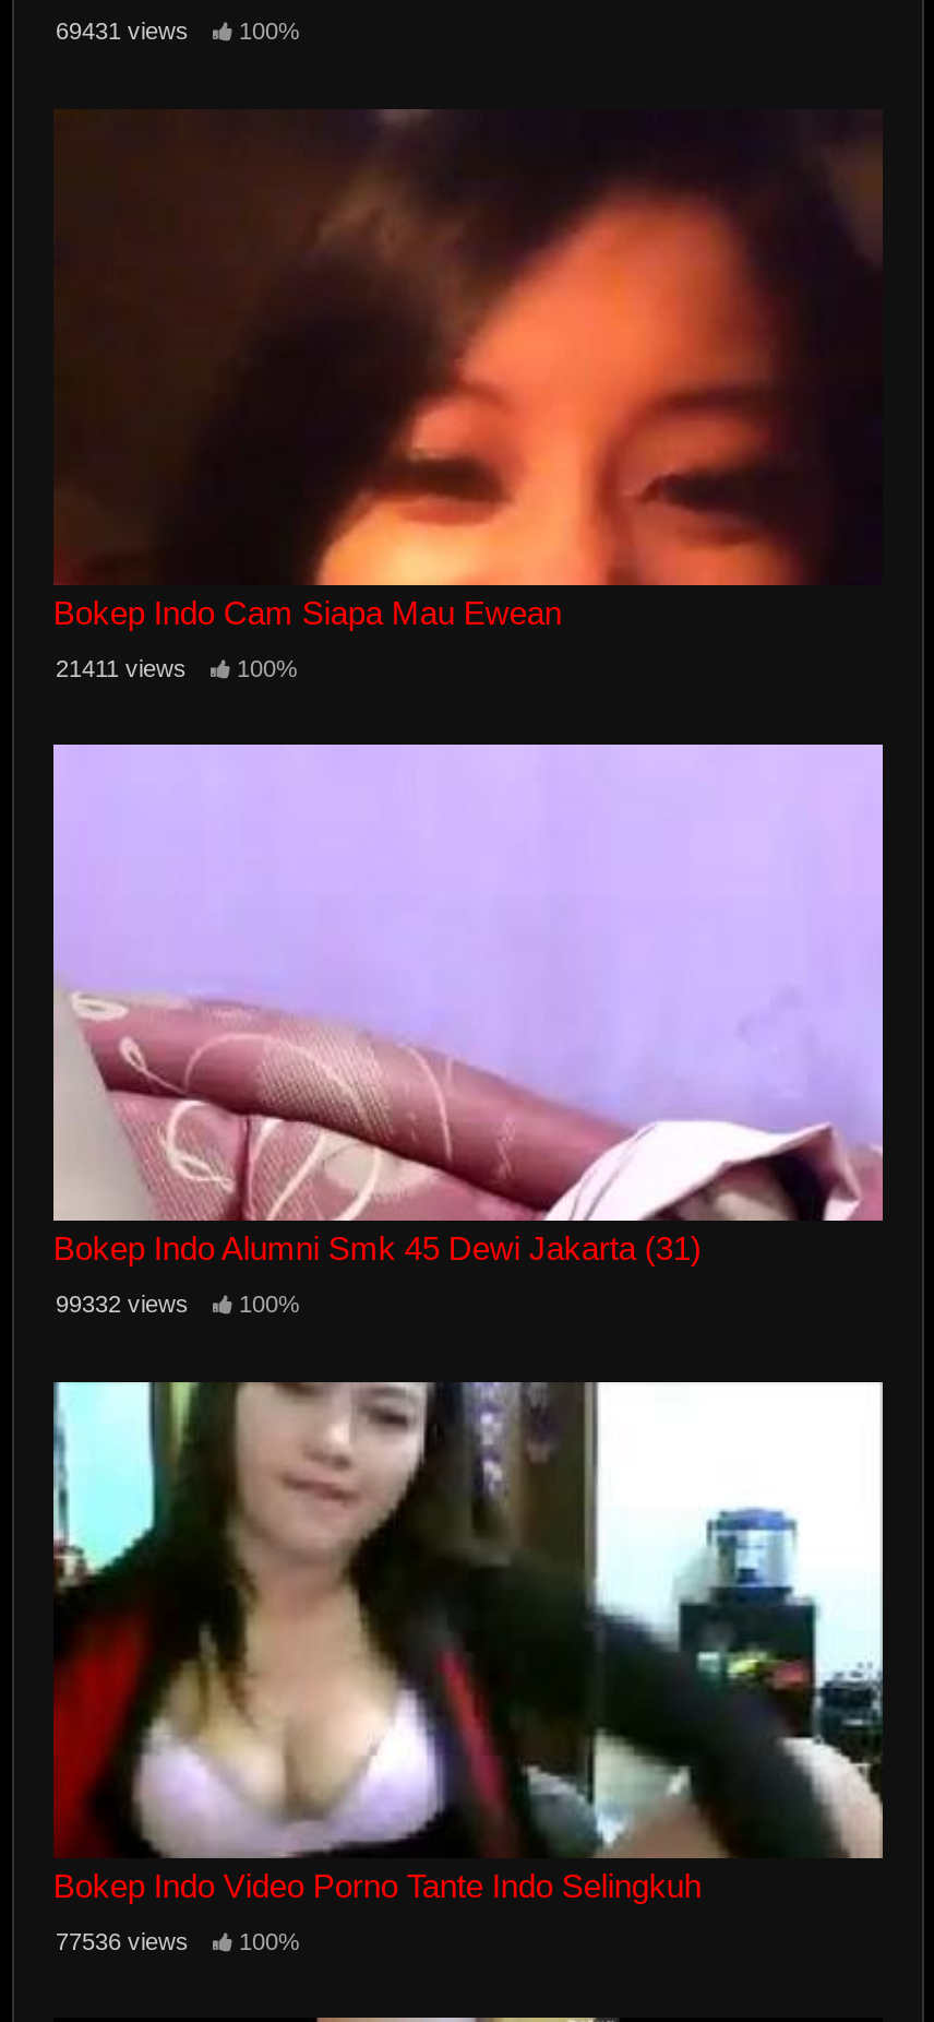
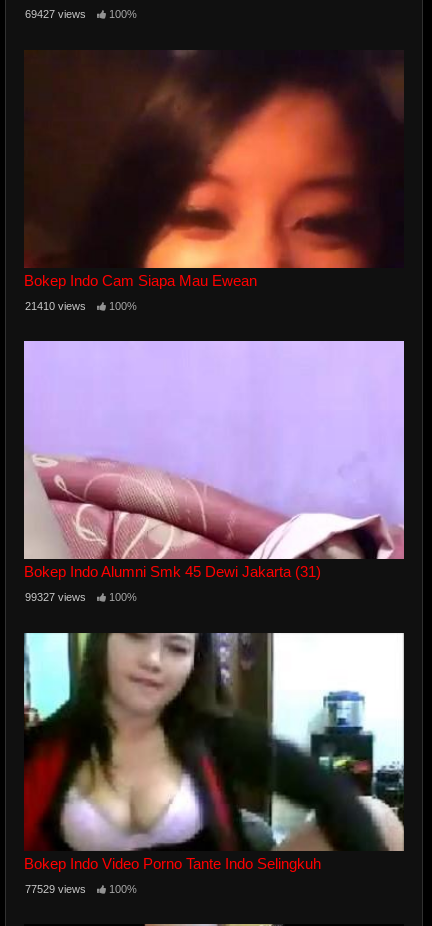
- 69431 views 100%
+ 69427 views 100%

- 21411 views 100%
+ 21410 views 100%

- 99332 views 100%
+ 99327 views 100%

- 77536 views 100%
+ 77529 views 100%
